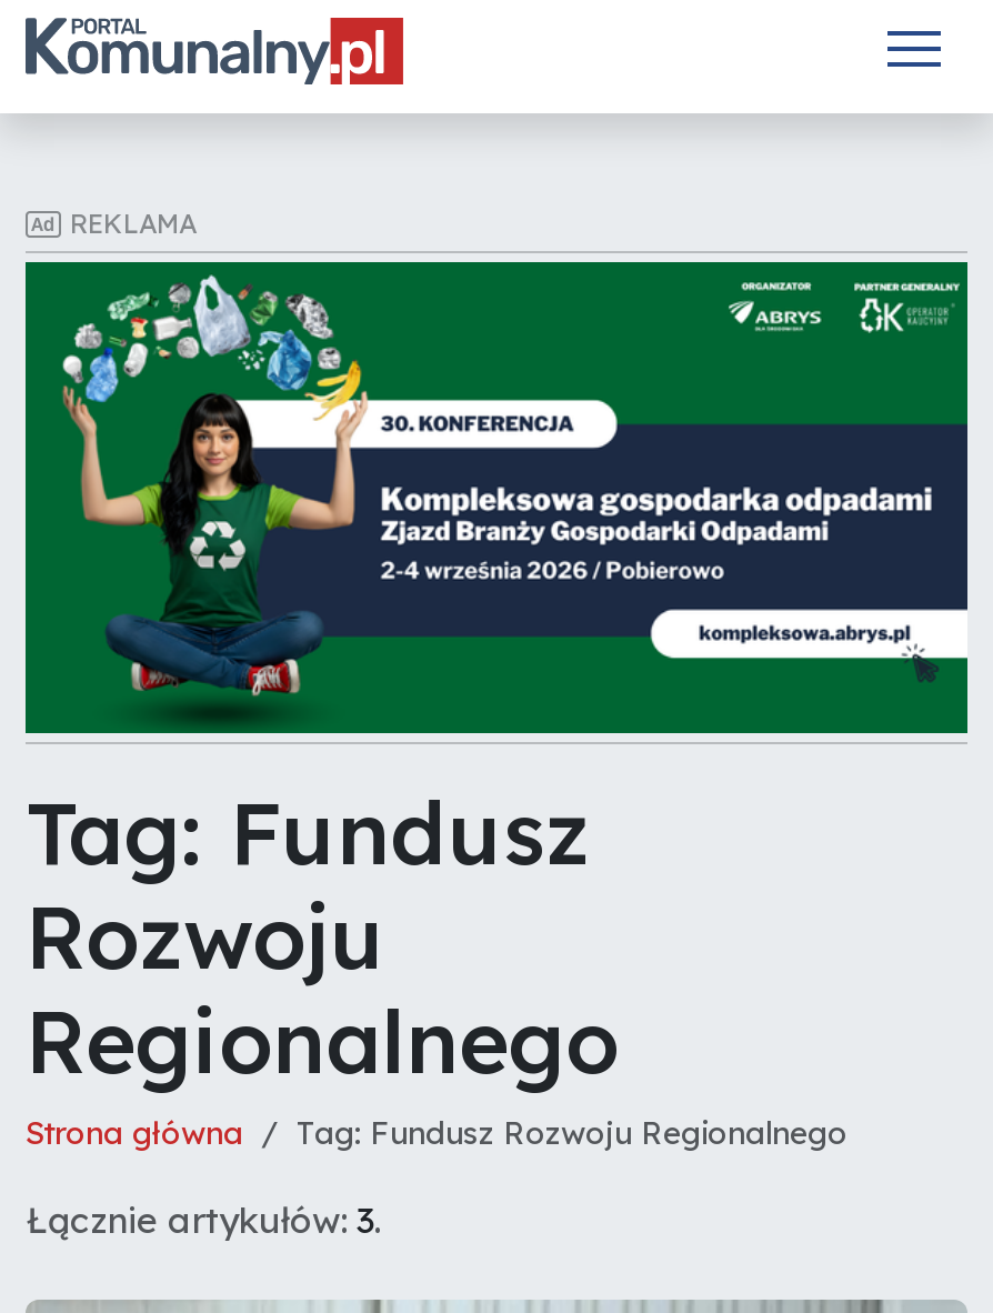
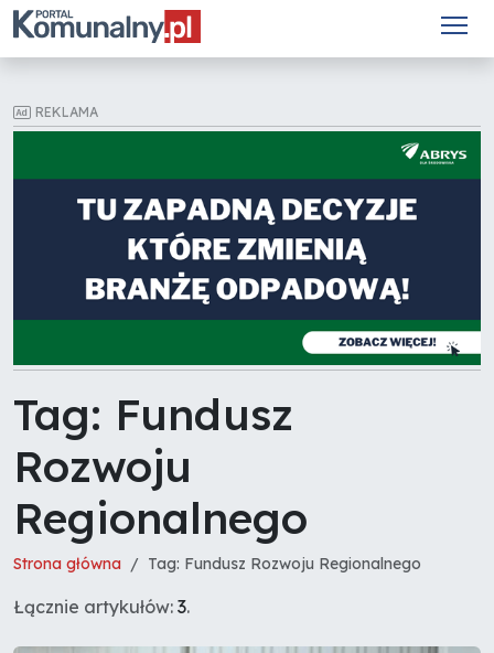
- [image]
+ [image]
